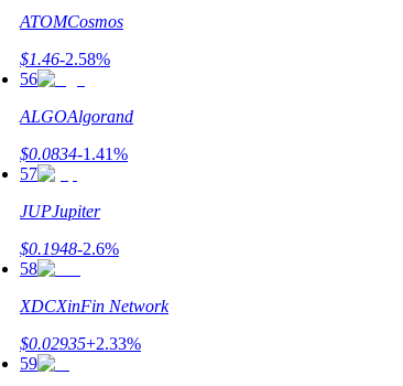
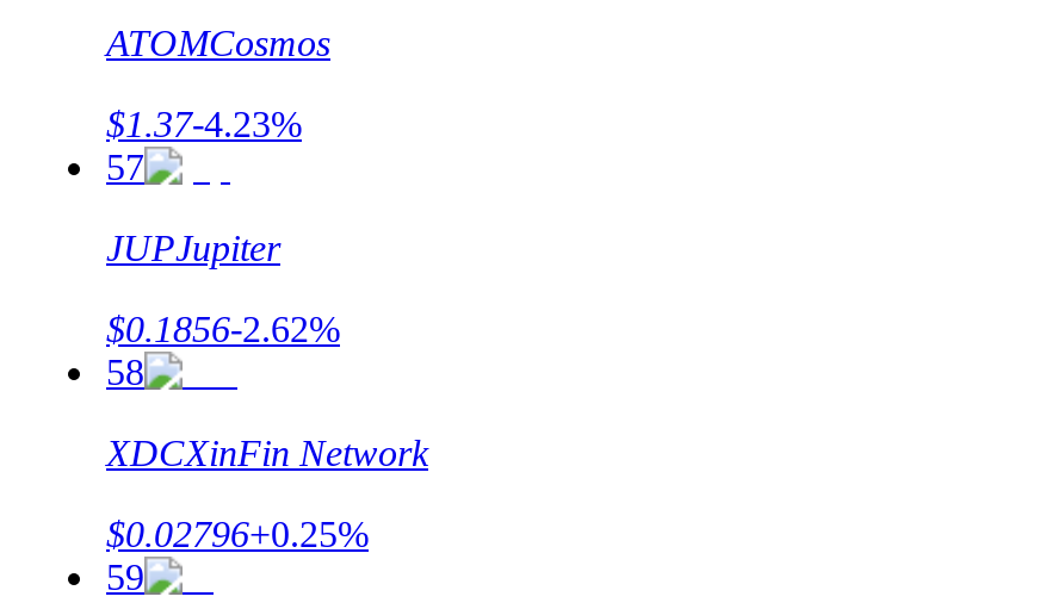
- $1.46-2.58%
- 56
- ALGOAlgorand
- $0.0834-1.41%
+ $1.37-4.23%

- $0.1948-2.6%
+ $0.1856-2.62%

- $0.02935+2.33%
+ $0.02796+0.25%
